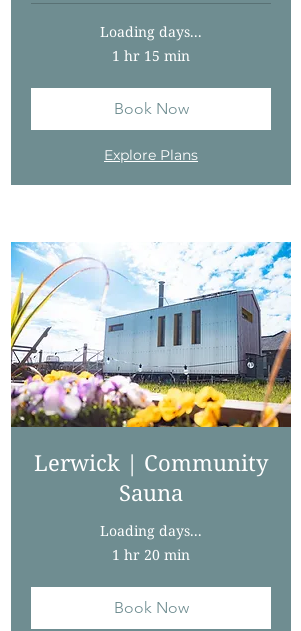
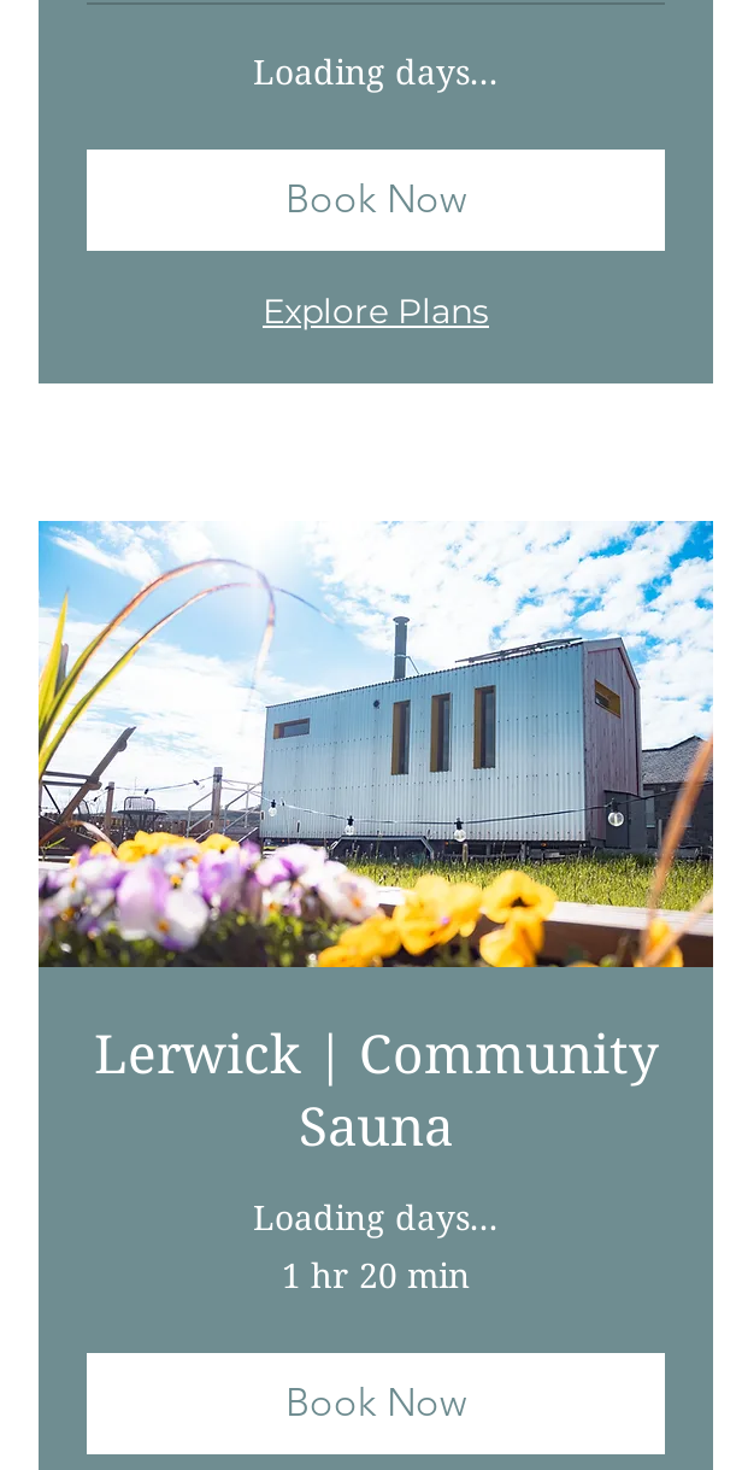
- 1 hr 15 min
